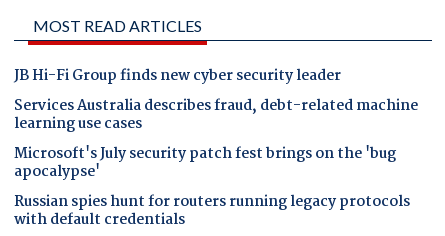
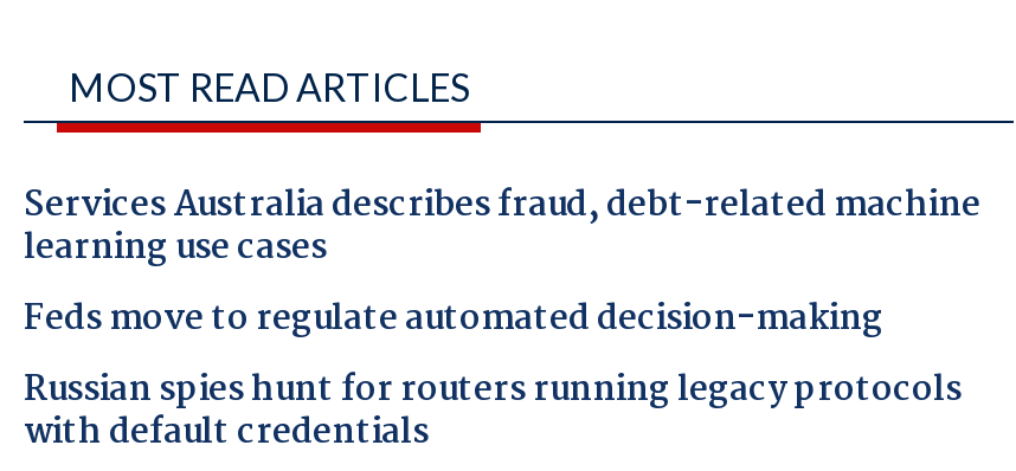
- JB Hi-Fi Group finds new cyber security leader

- Microsoft's July security patch fest brings on the 'bug
- apocalypse'
+ Feds move to regulate automated decision-making
